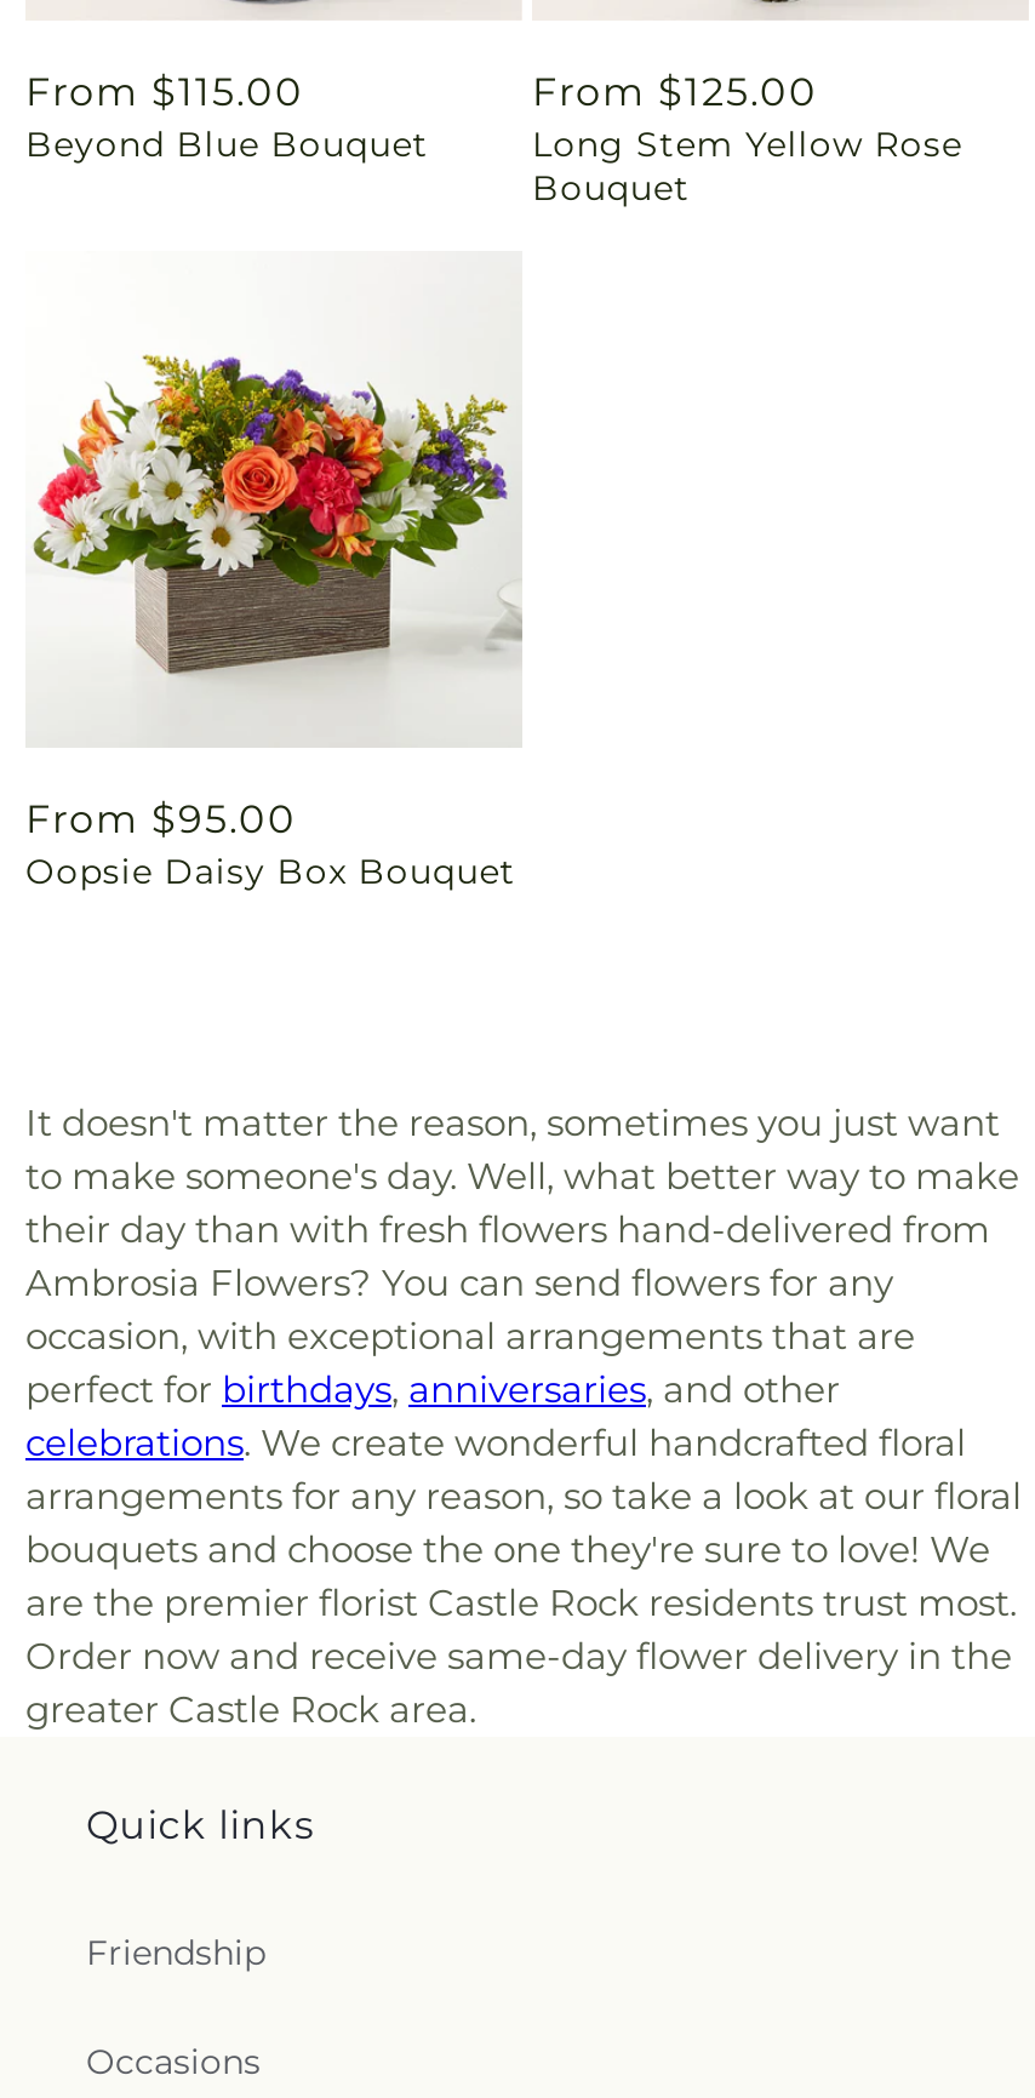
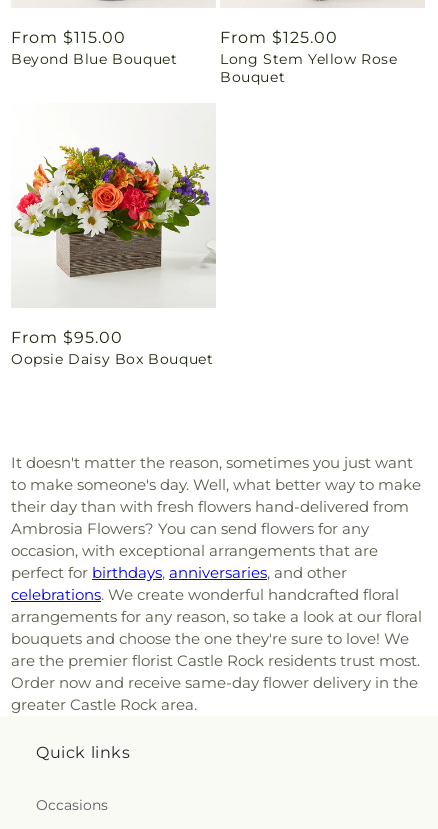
- Friendship
